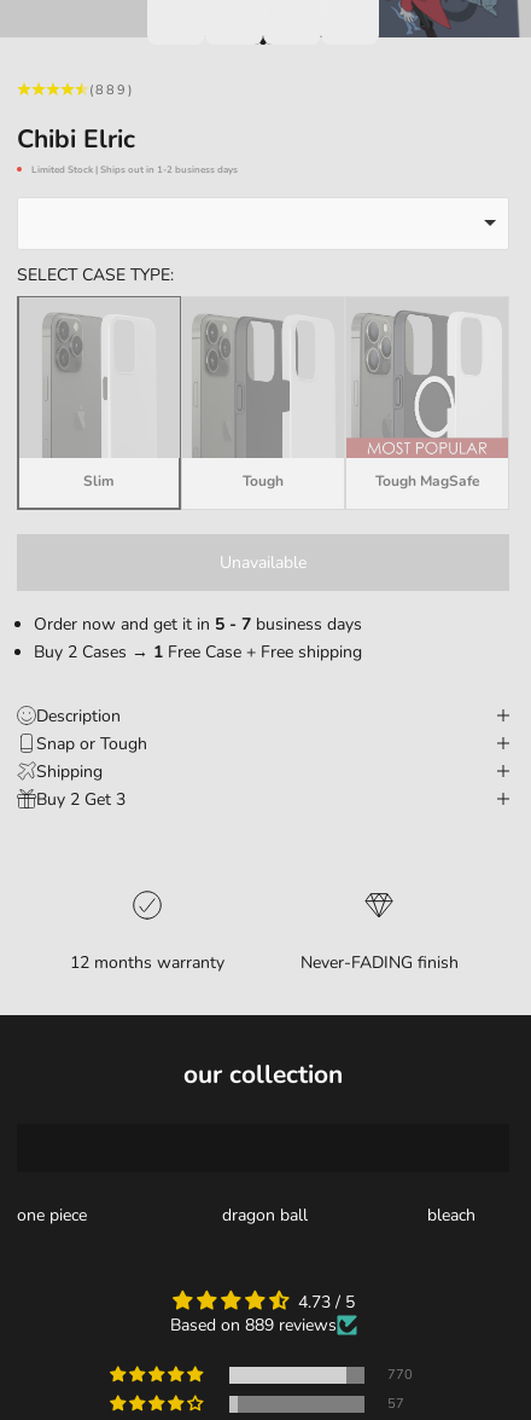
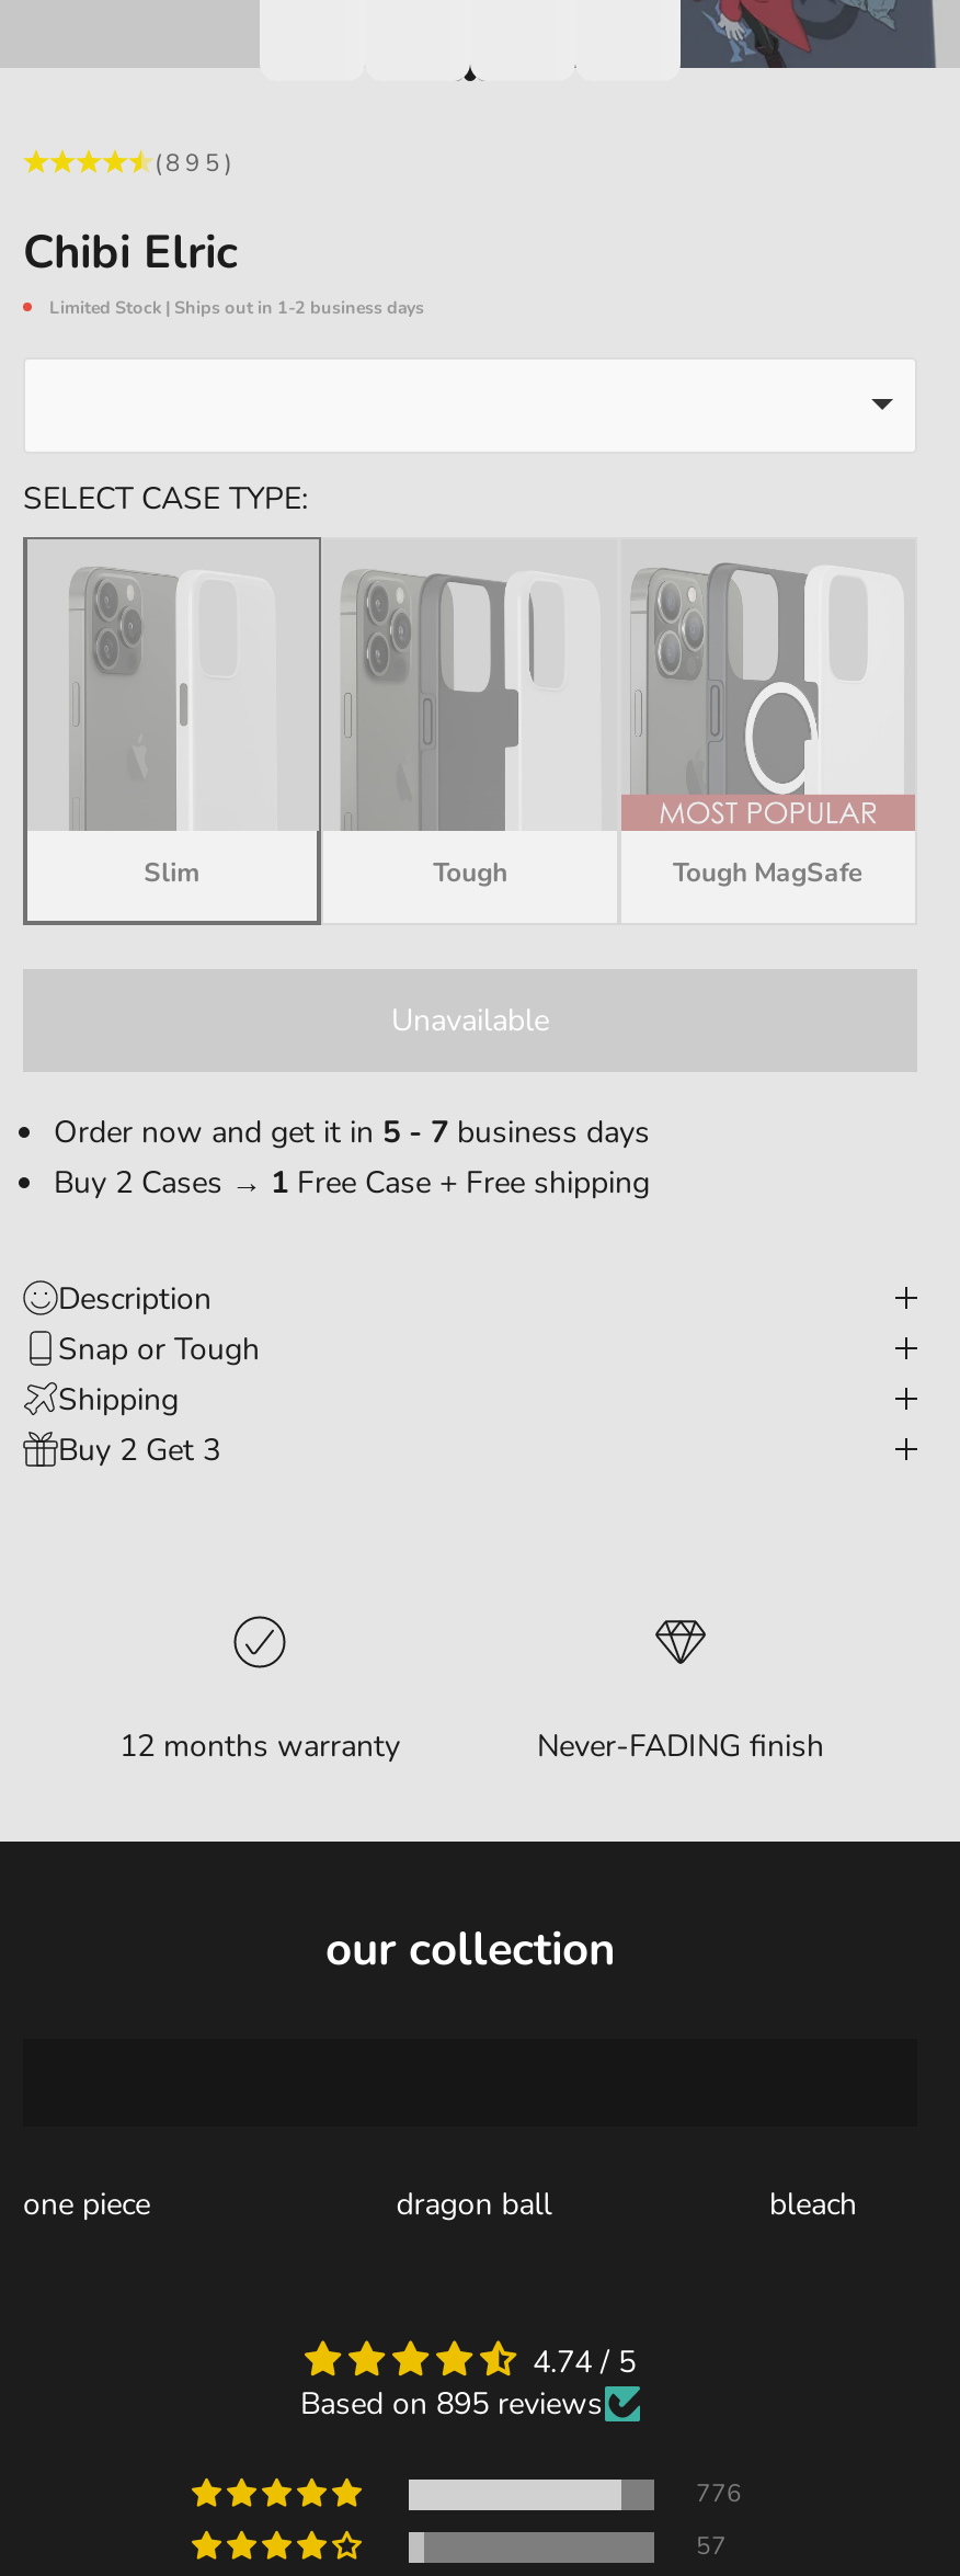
- (889)
+ (895)

- 4.73 / 5
+ 4.74 / 5

- Based on 889 reviews
+ Based on 895 reviews

- 770
+ 776
